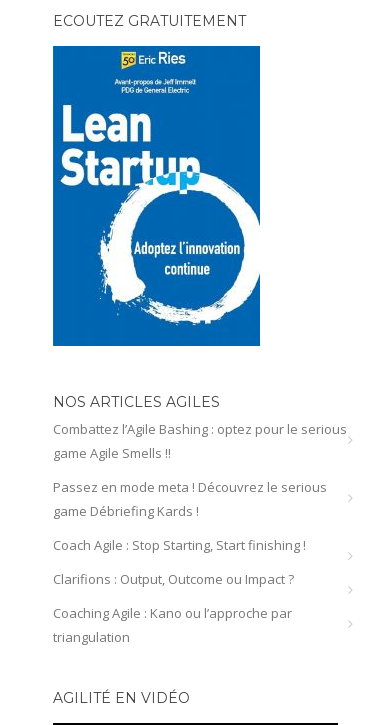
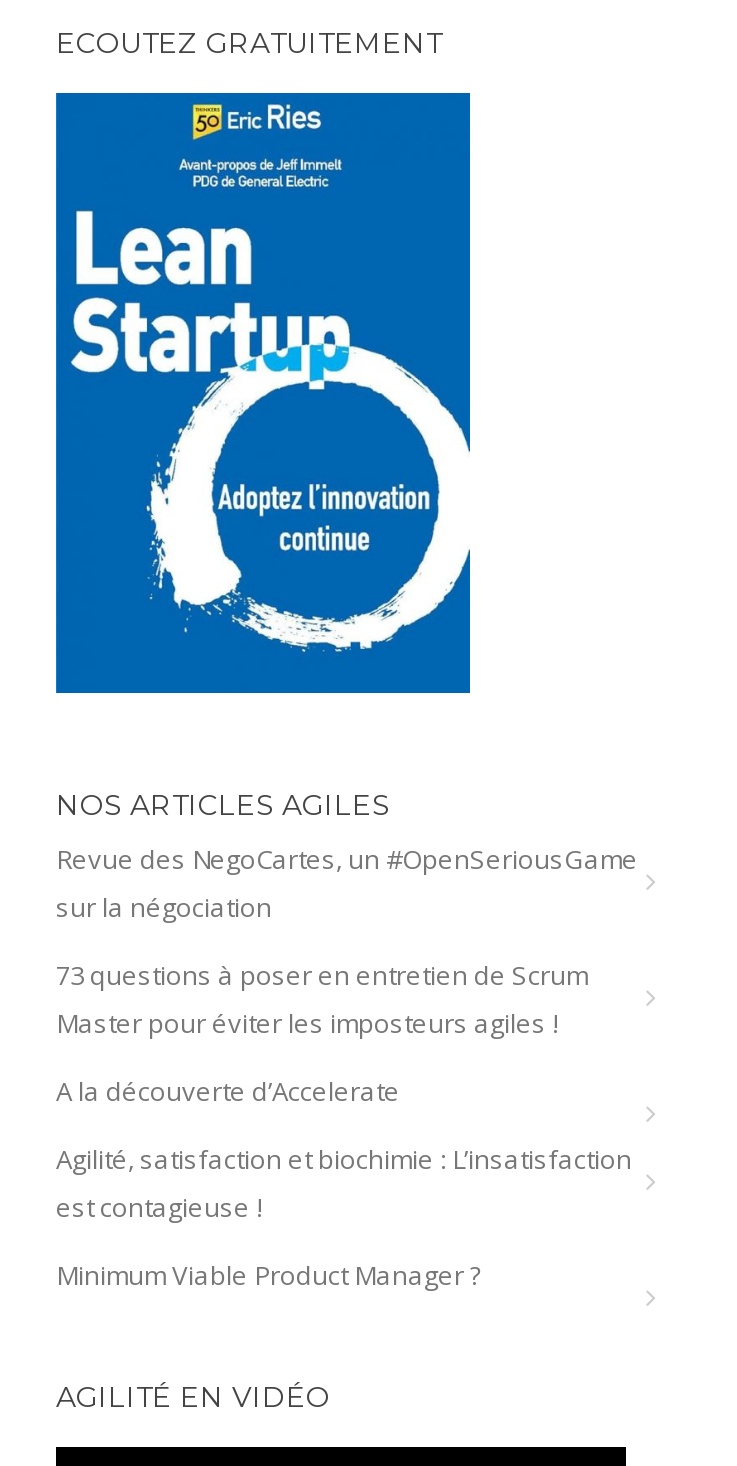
- Combattez l’Agile Bashing : optez pour le serious
- game Agile Smells !!
+ Revue des NegoCartes, un #OpenSeriousGame
+ sur la négociation

- Passez en mode meta ! Découvrez le serious
- game Débriefing Kards !
+ 73 questions à poser en entretien de Scrum
+ Master pour éviter les imposteurs agiles !

- Coach Agile : Stop Starting, Start finishing !
+ A la découverte d’Accelerate

- Clarifions : Output, Outcome ou Impact ?
+ Agilité, satisfaction et biochimie : L’insatisfaction
+ est contagieuse !

- Coaching Agile : Kano ou l’approche par
- triangulation
+ Minimum Viable Product Manager ?
